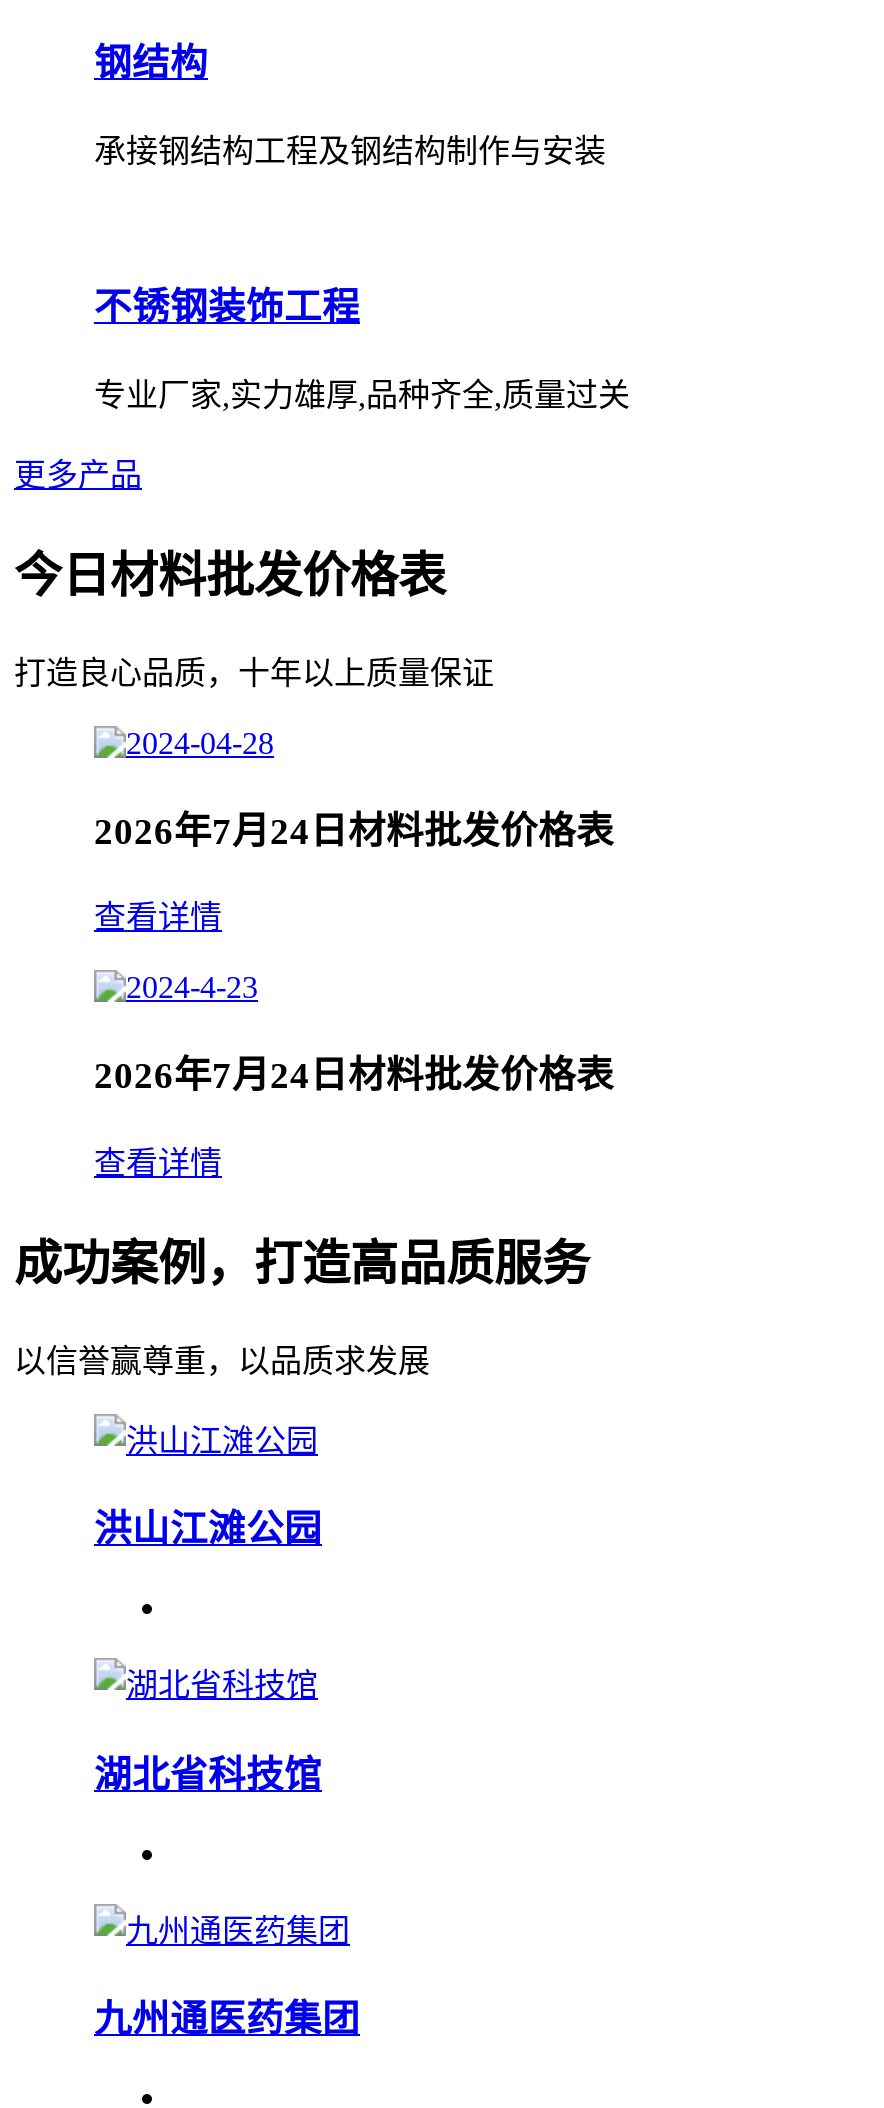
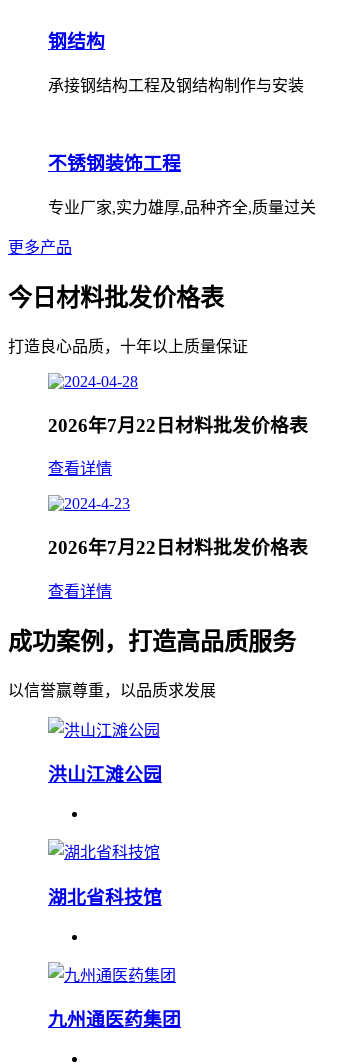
- 2026年7月24日材料批发价格表
+ 2026年7月22日材料批发价格表

- 2026年7月24日材料批发价格表
+ 2026年7月22日材料批发价格表
